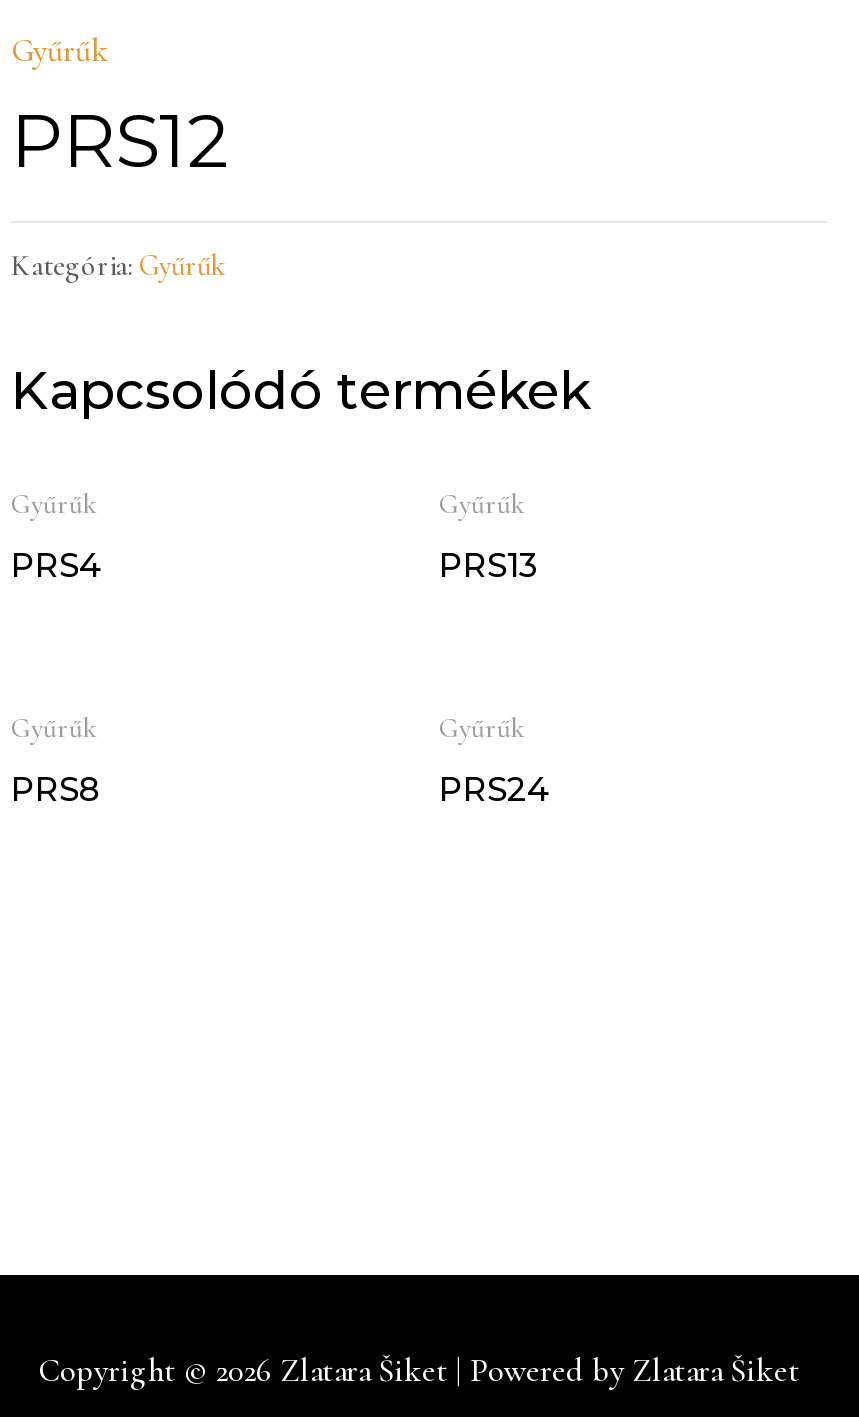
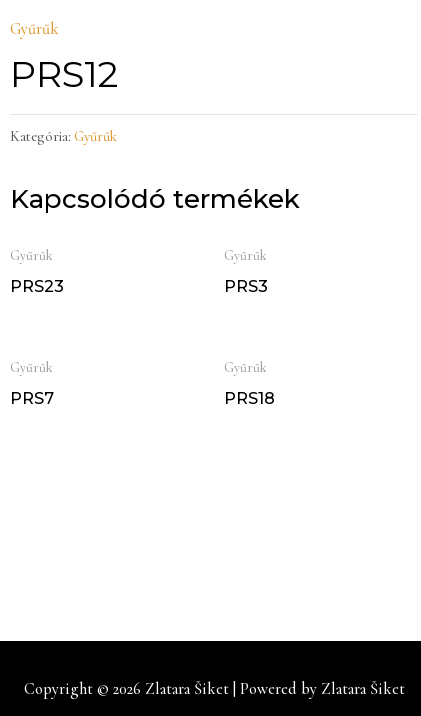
- PRS4
+ PRS23

- PRS13
+ PRS3

- PRS8
+ PRS7

- PRS24
+ PRS18
